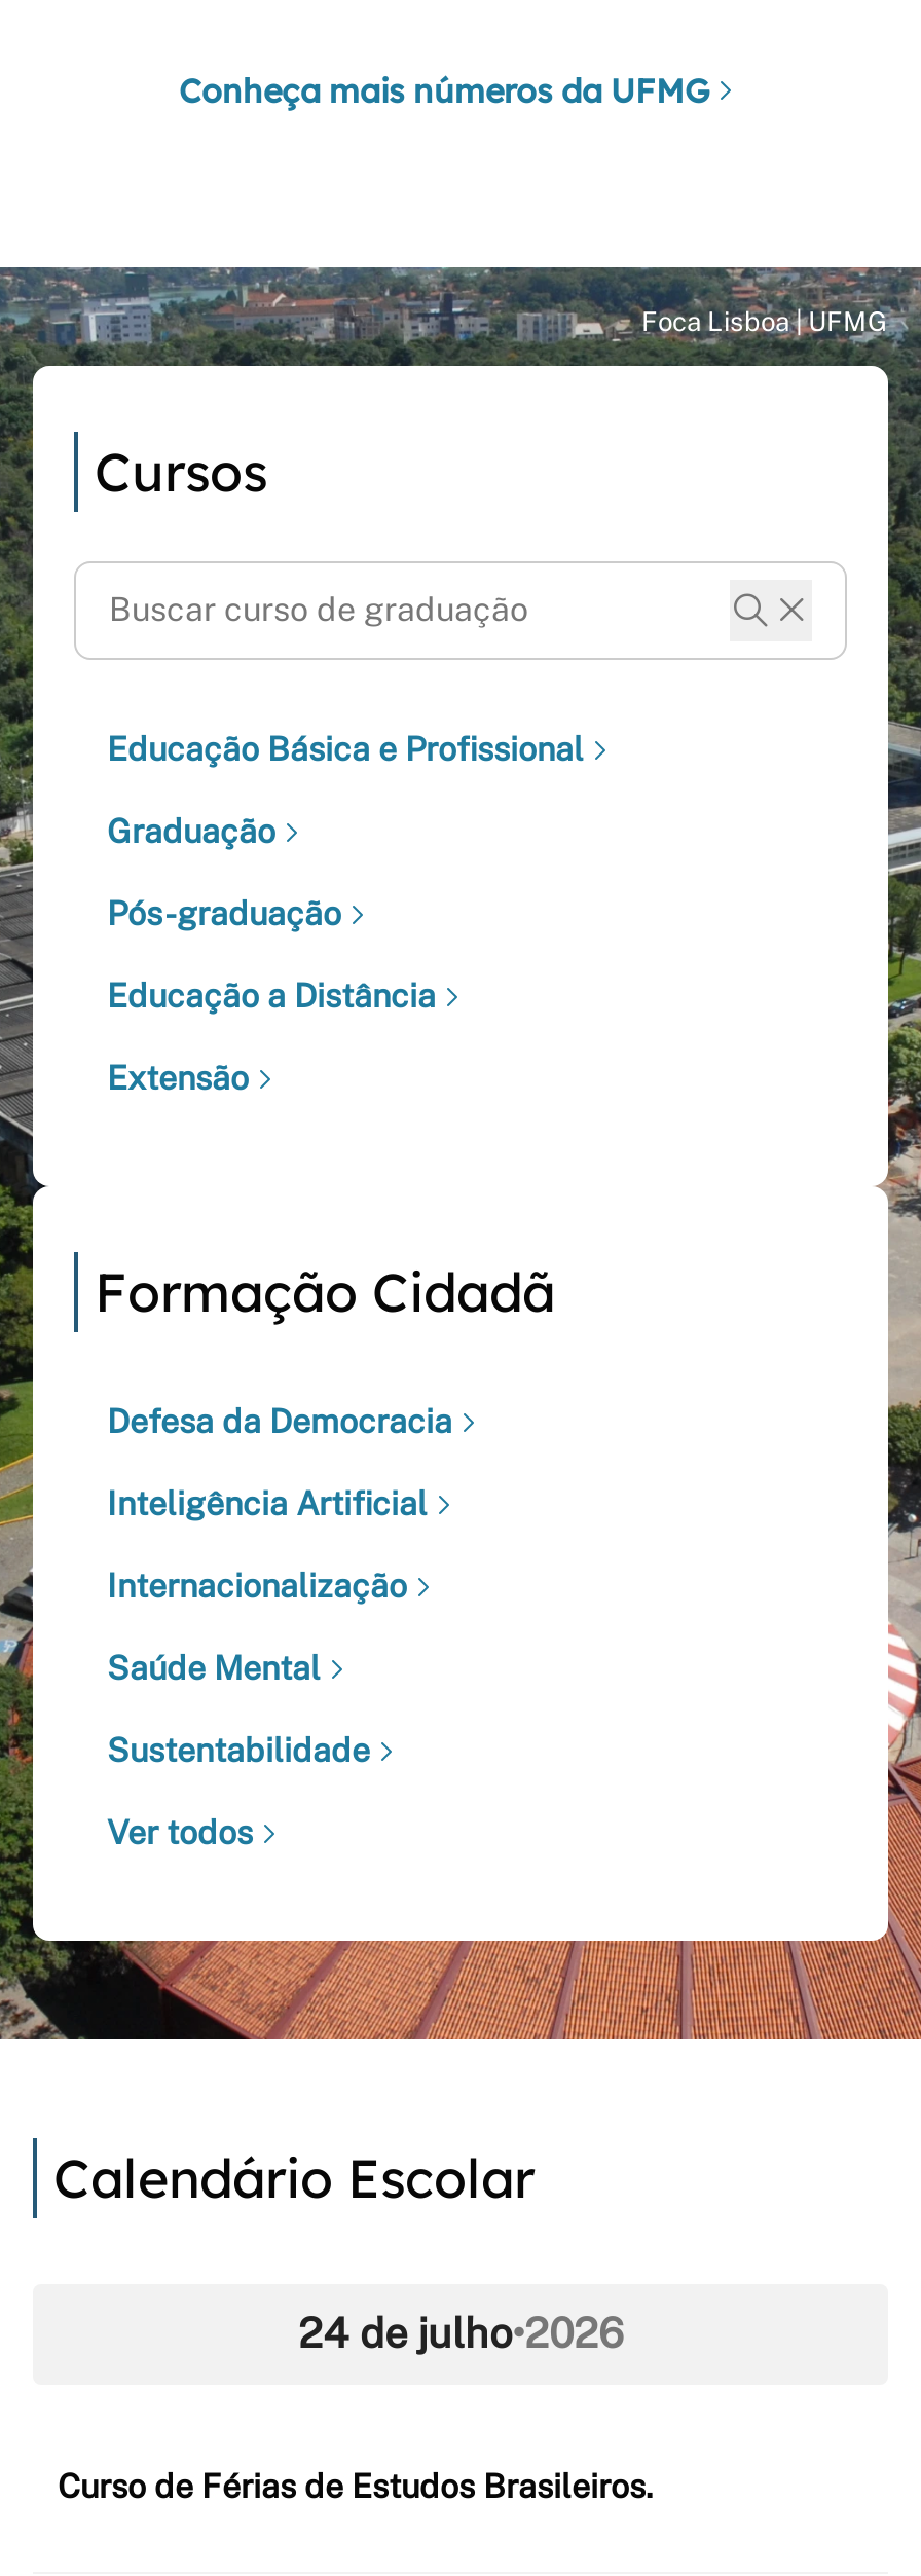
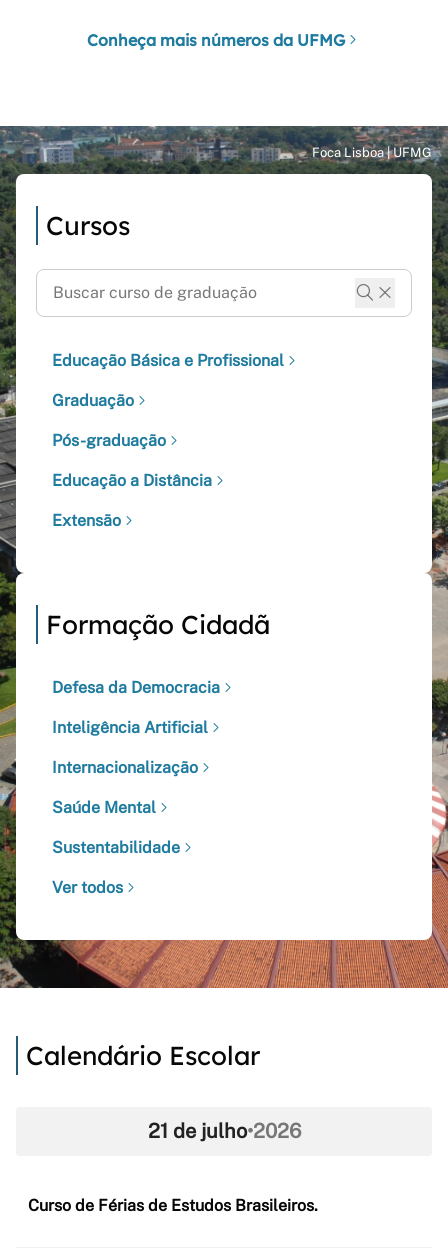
- 24 de julho•2026
+ 21 de julho•2026
